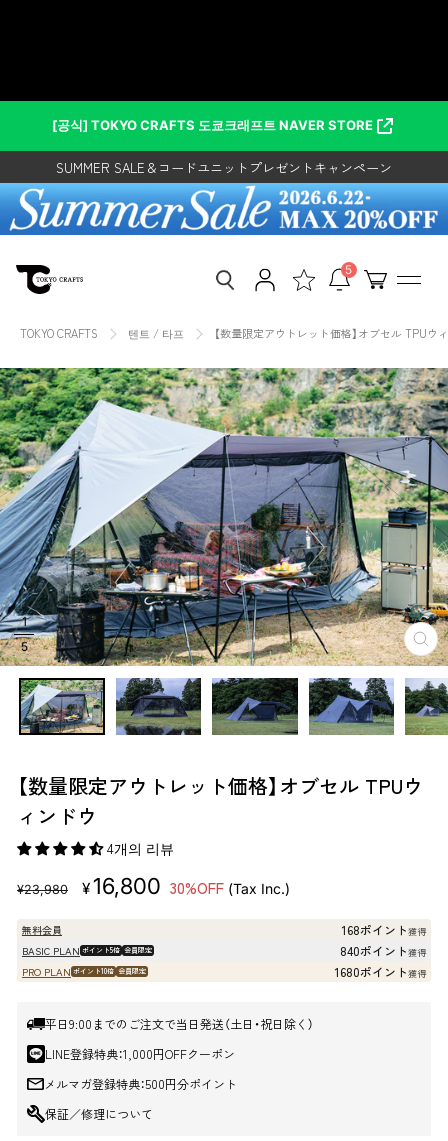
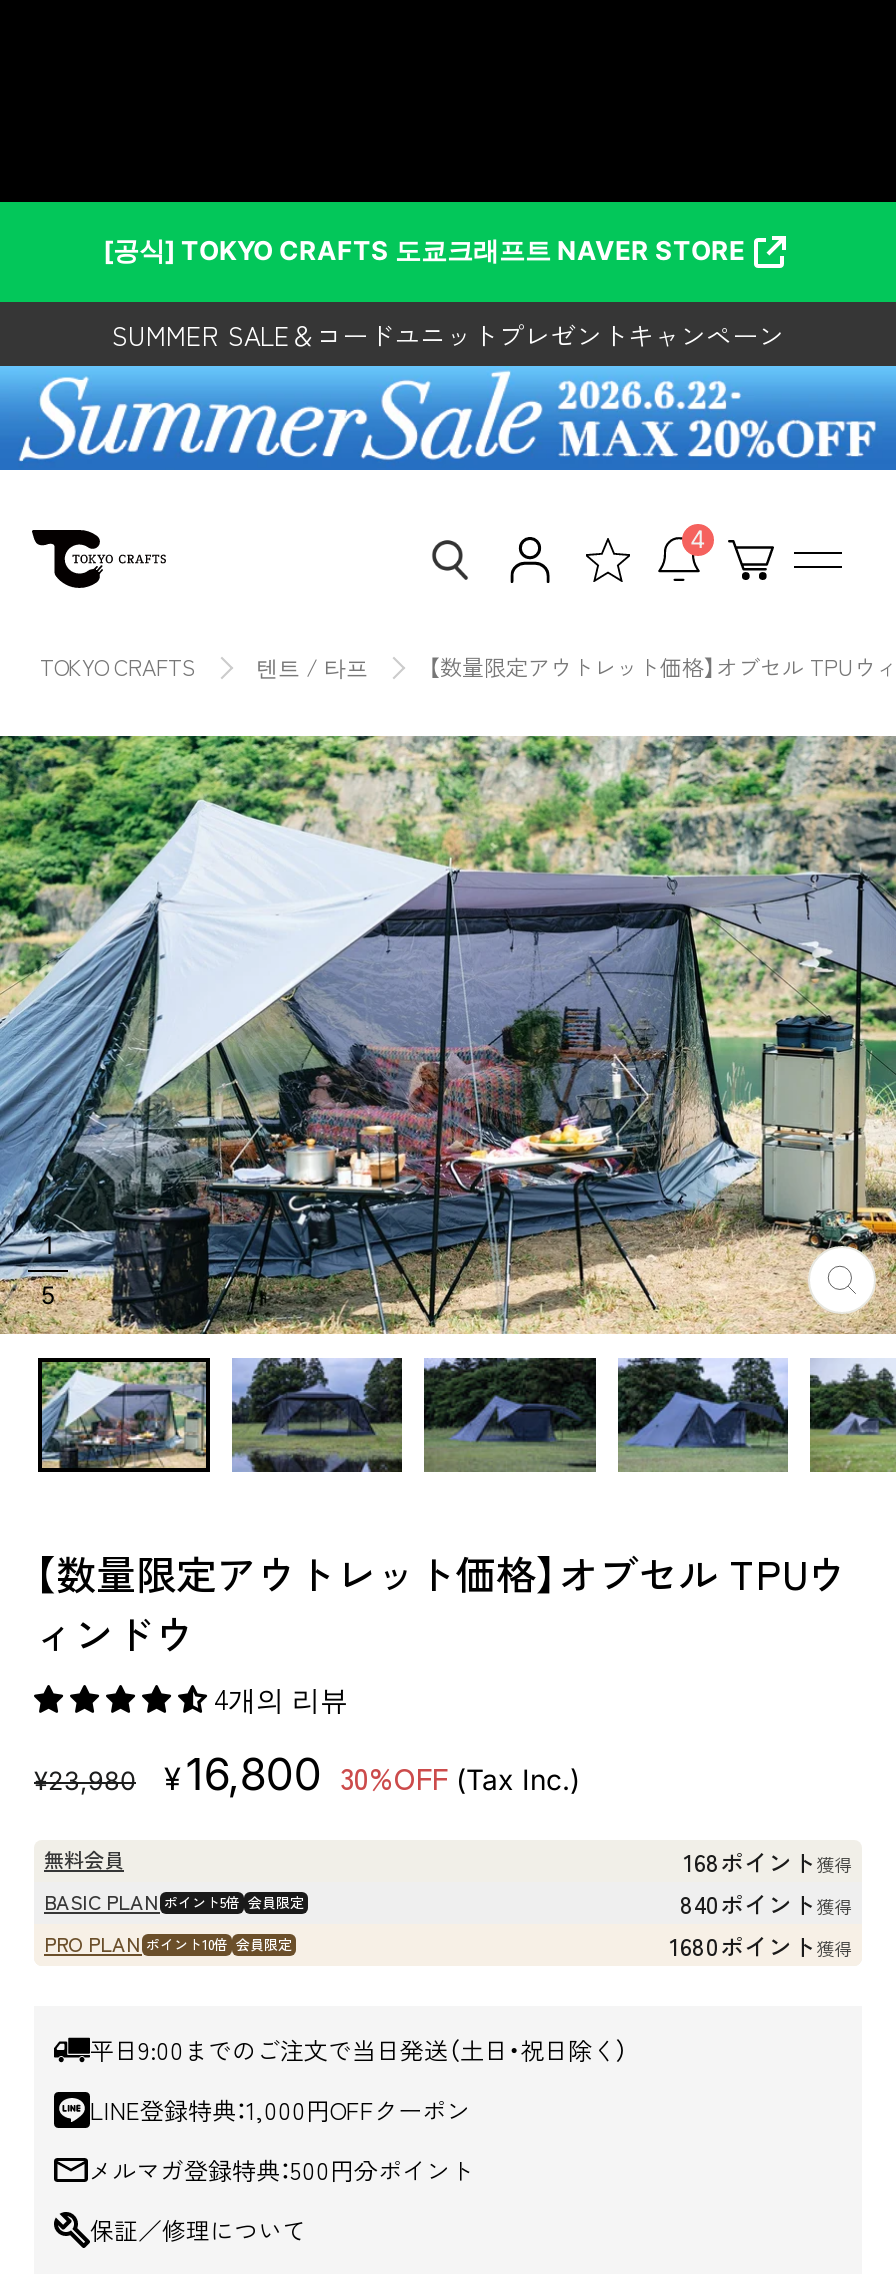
- 5
+ 4
